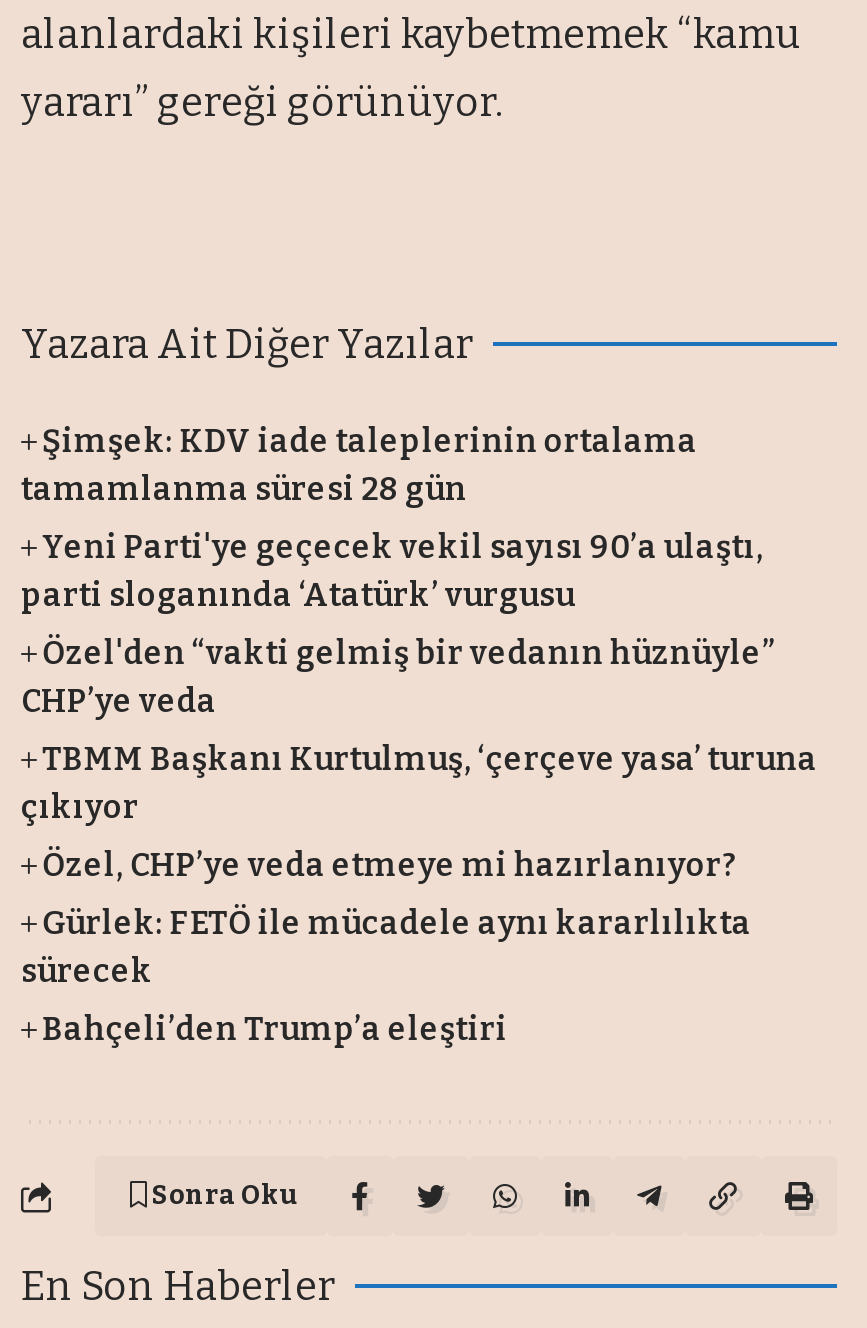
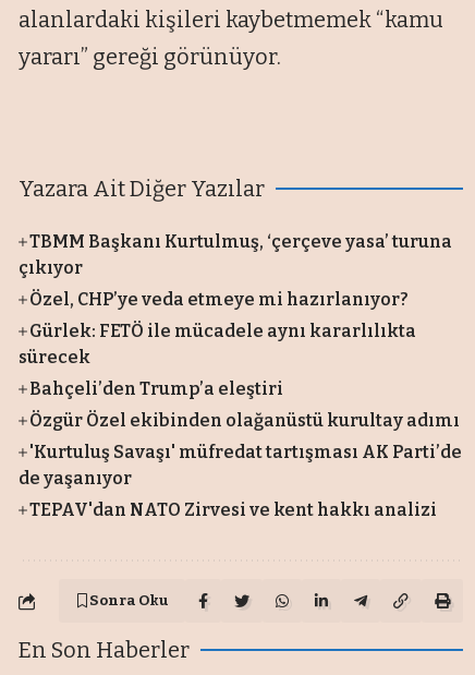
- Şimşek: KDV iade taleplerinin ortalama
- tamamlanma süresi 28 gün
- Yeni Parti'ye geçecek vekil sayısı 90’a ulaştı,
- parti sloganında ‘Atatürk’ vurgusu
- Özel'den “vakti gelmiş bir vedanın hüznüyle”
- CHP’ye veda

moved up: TBMM Başkanı Kurtulmuş, ‘çerçeve yasa’ turuna | çıkıyor | Özel, CHP’ye veda etmeye mi hazırlanıyor? | Gürlek: FETÖ ile mücadele aynı kararlılıkta | sürecek | Bahçeli’den Trump’a eleştiri

+ Özgür Özel ekibinden olağanüstü kurultay adımı
+ 'Kurtuluş Savaşı' müfredat tartışması AK Parti’de
+ de yaşanıyor
+ TEPAV'dan NATO Zirvesi ve kent hakkı analizi
